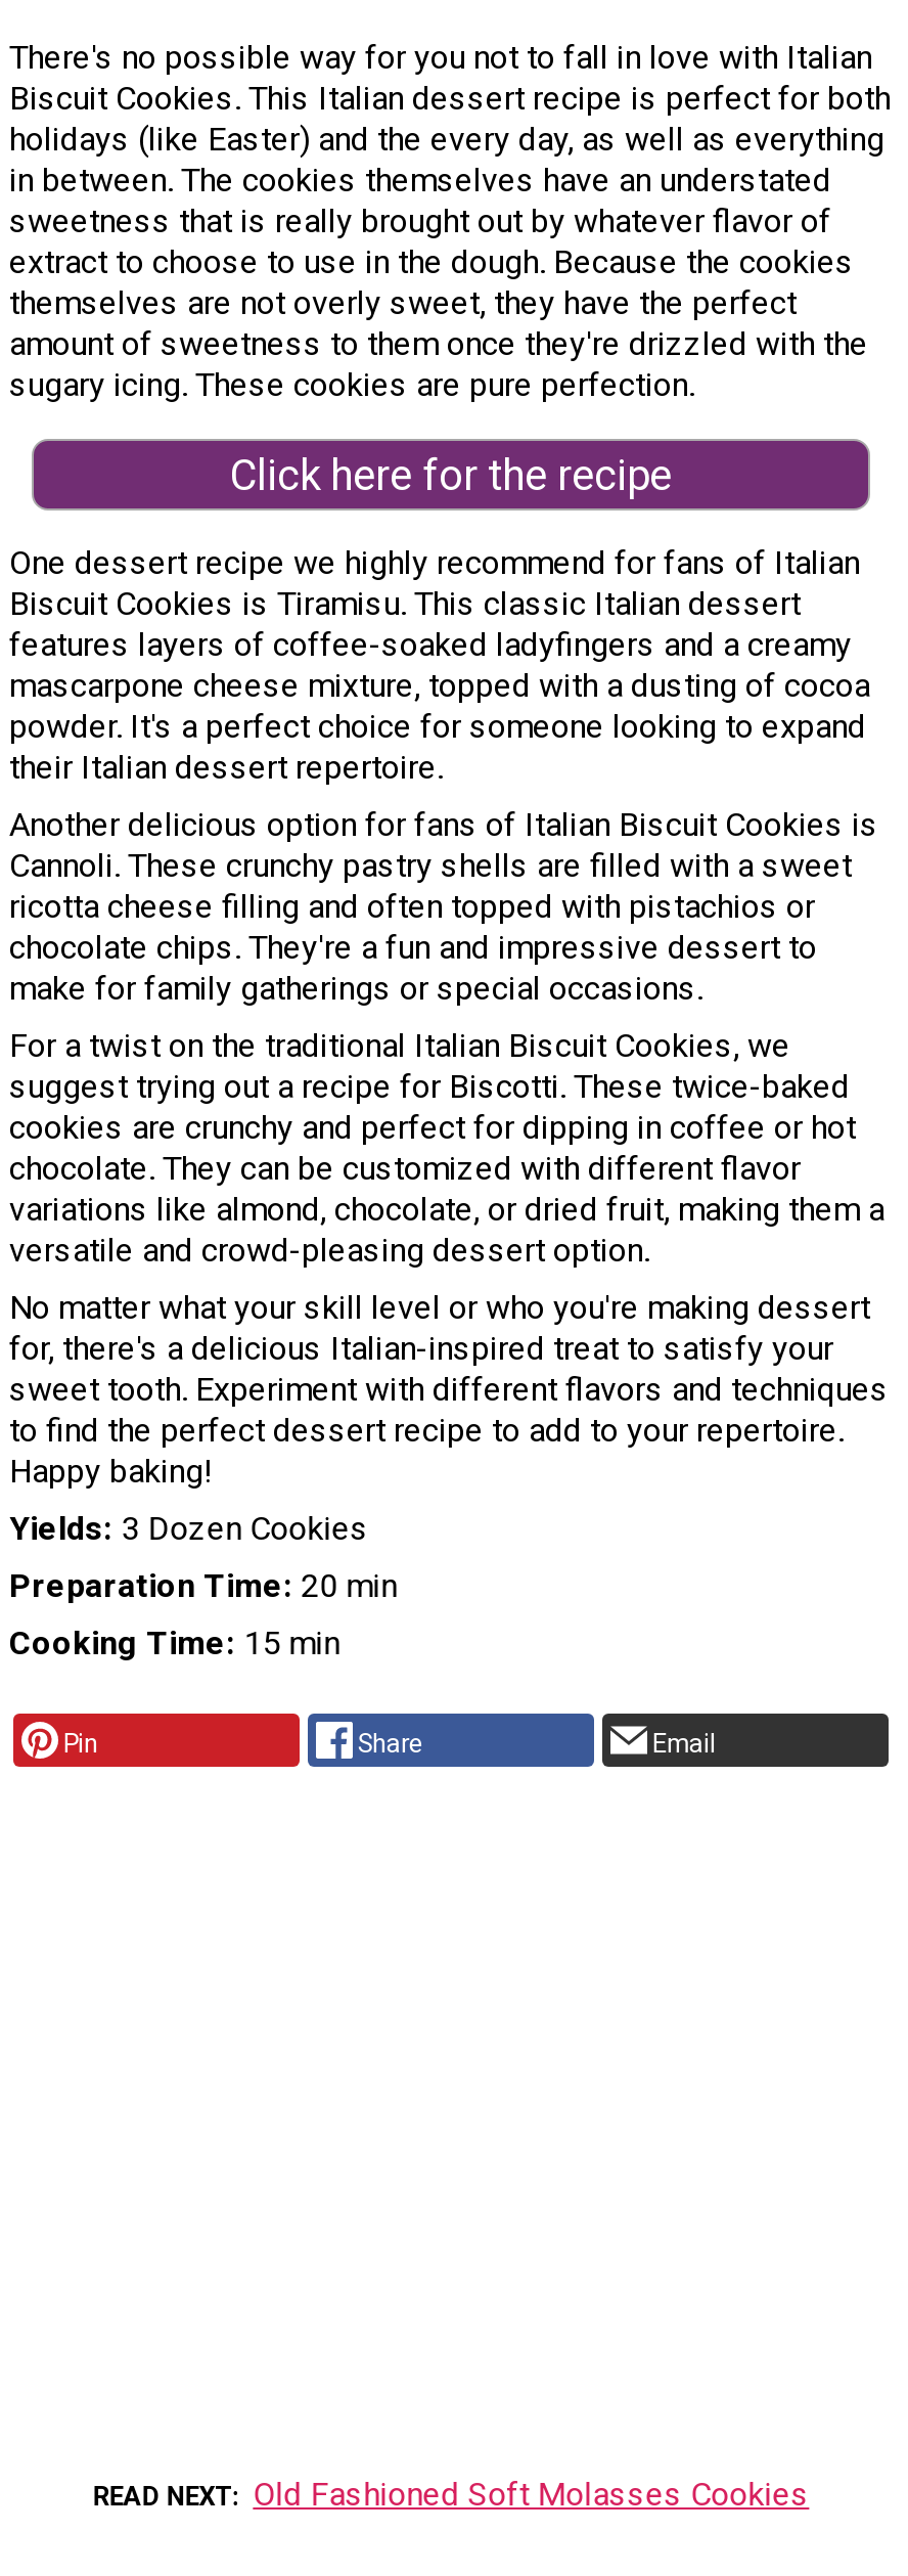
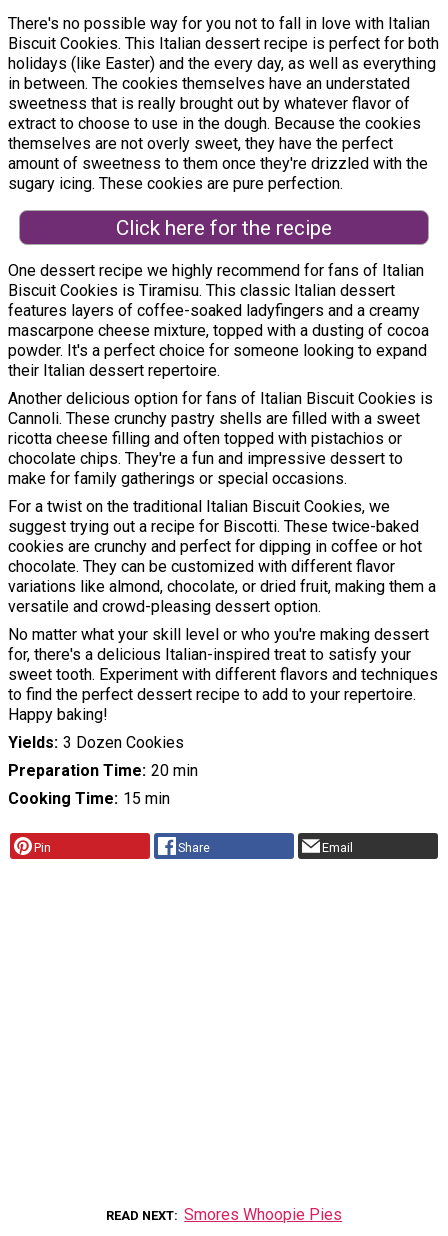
- Old Fashioned Soft Molasses Cookies
+ Smores Whoopie Pies
